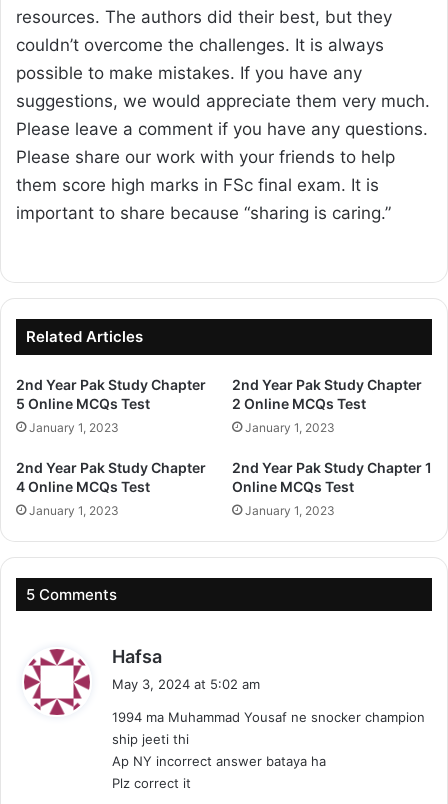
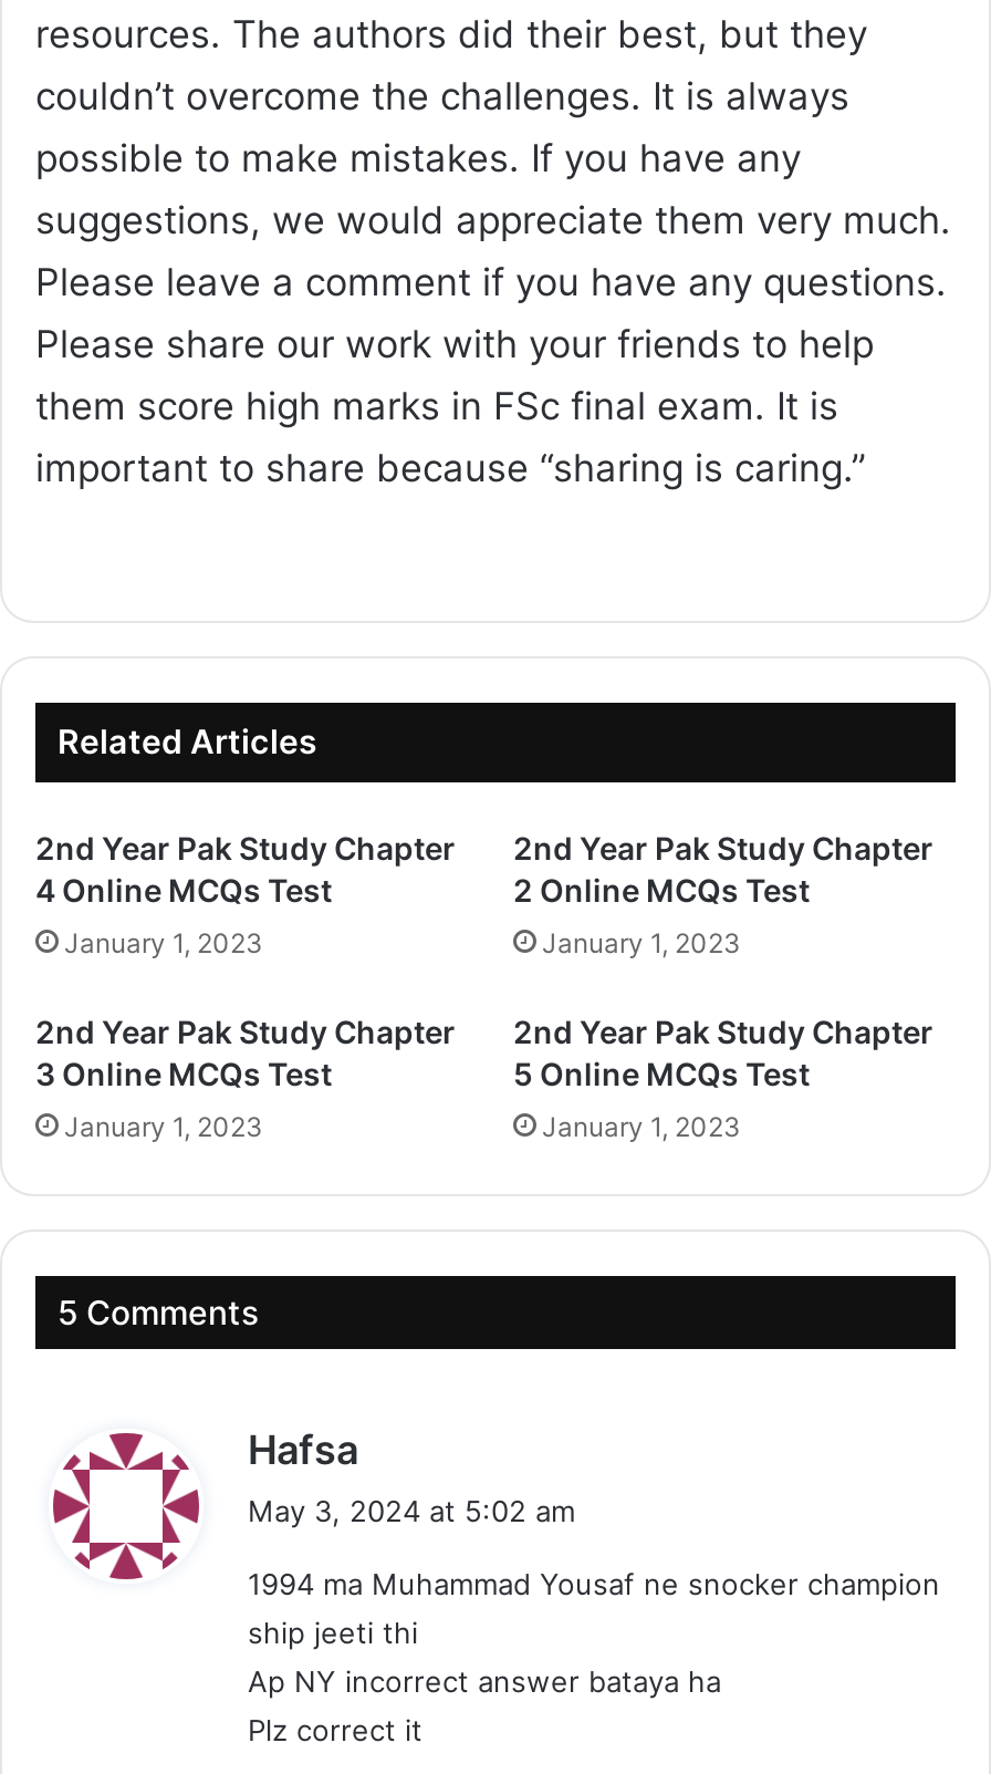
moved down: 5 Online MCQs Test

- 2nd Year Pak Study Chapter 1
- Online MCQs Test
+ 2nd Year Pak Study Chapter

moved up: 4 Online MCQs Test

+ 3 Online MCQs Test
